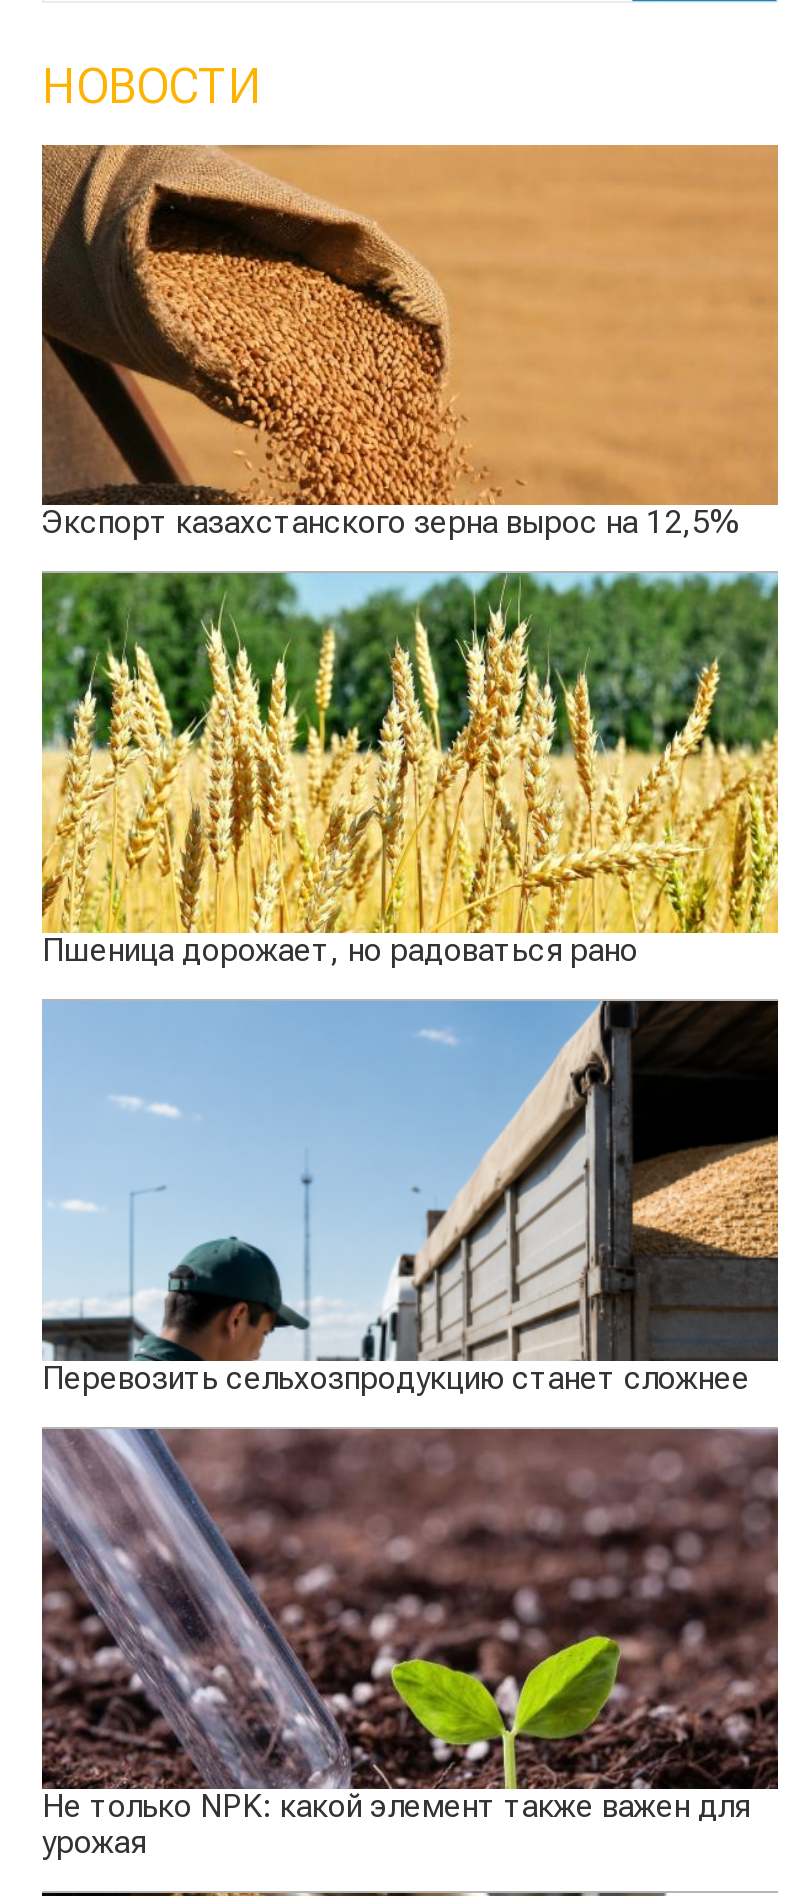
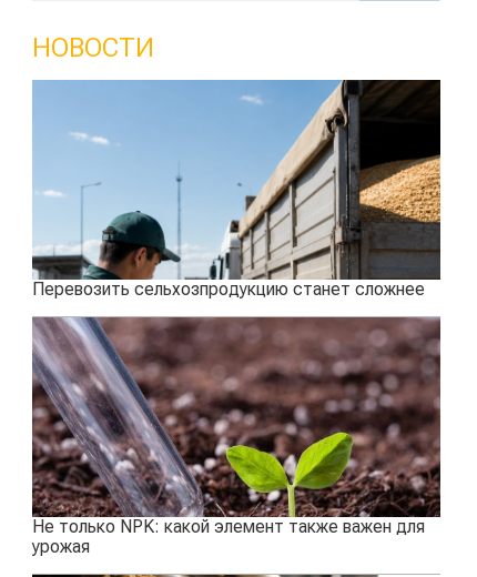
- [image]
- Экспорт казахстанского зерна вырос на 12,5%

- [image]
- Пшеница дорожает, но радоваться рано
